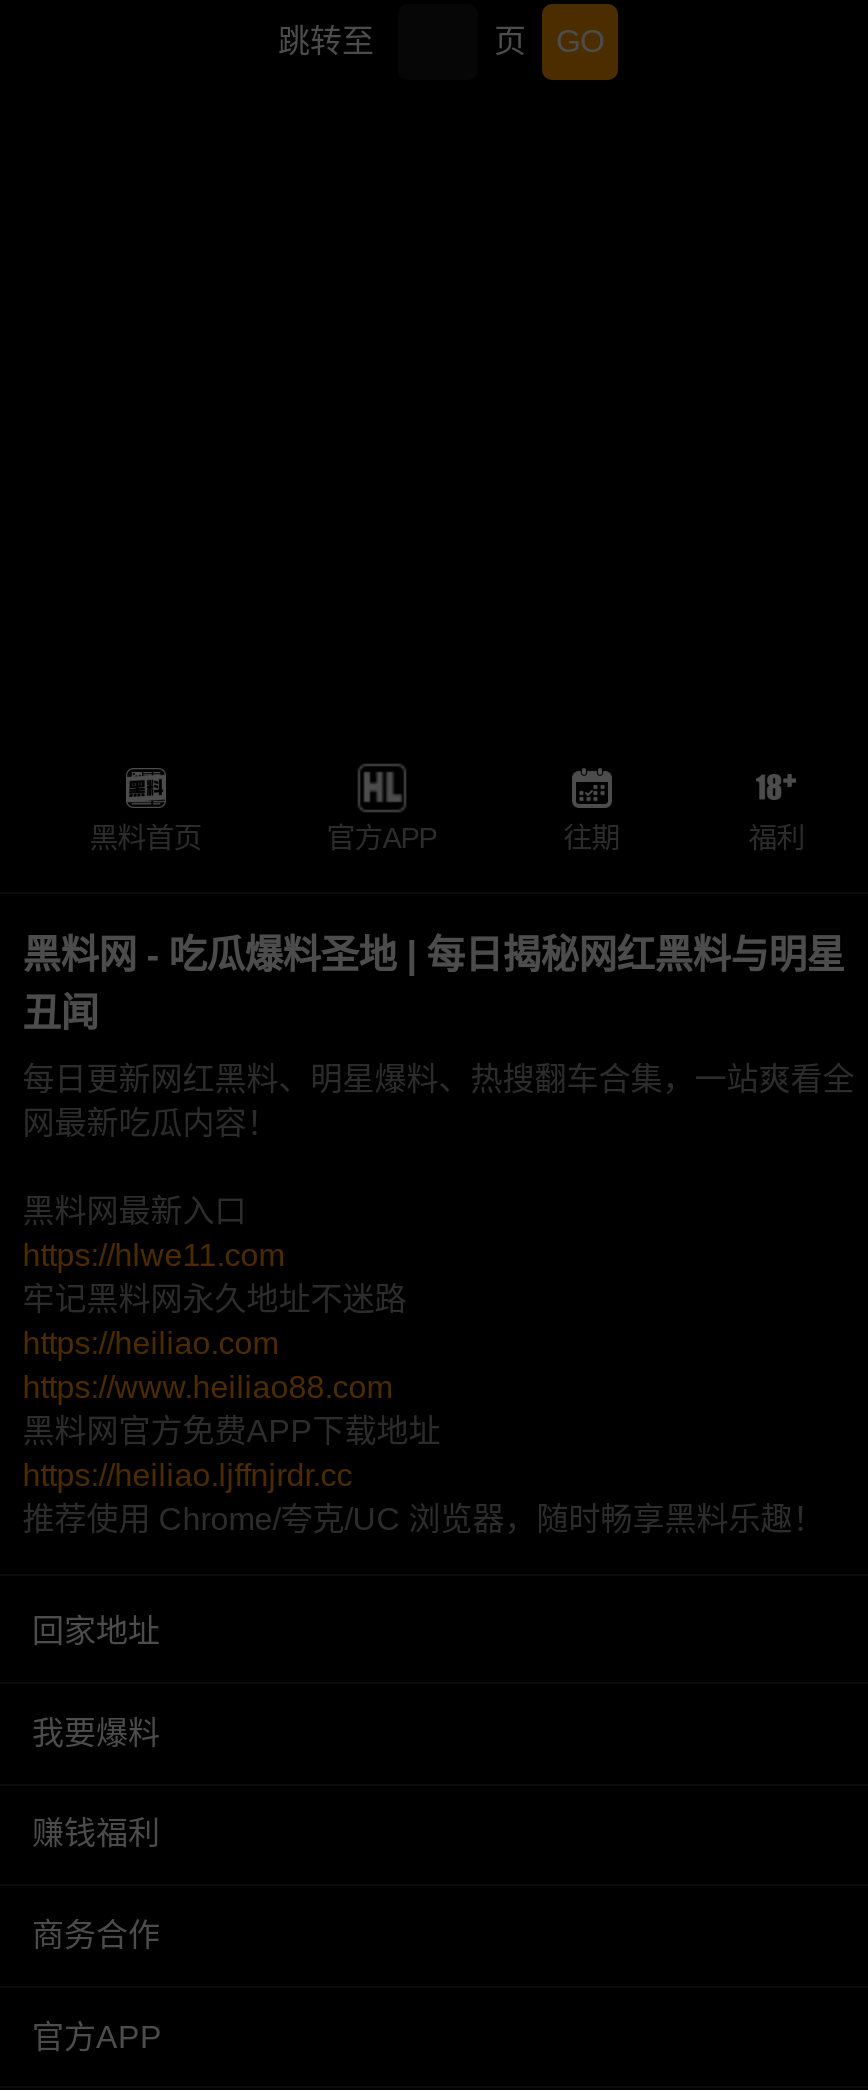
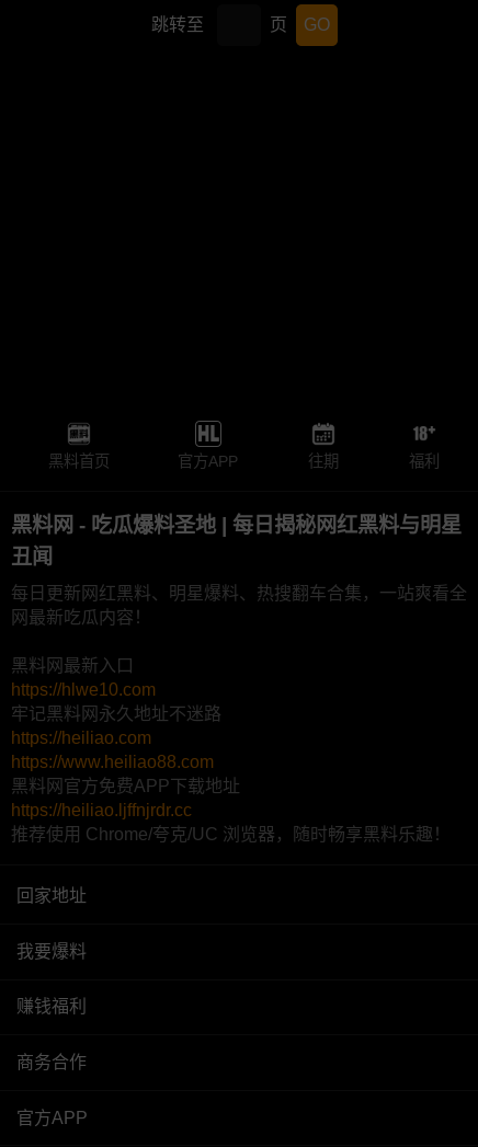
- https://hlwe11.com
+ https://hlwe10.com
